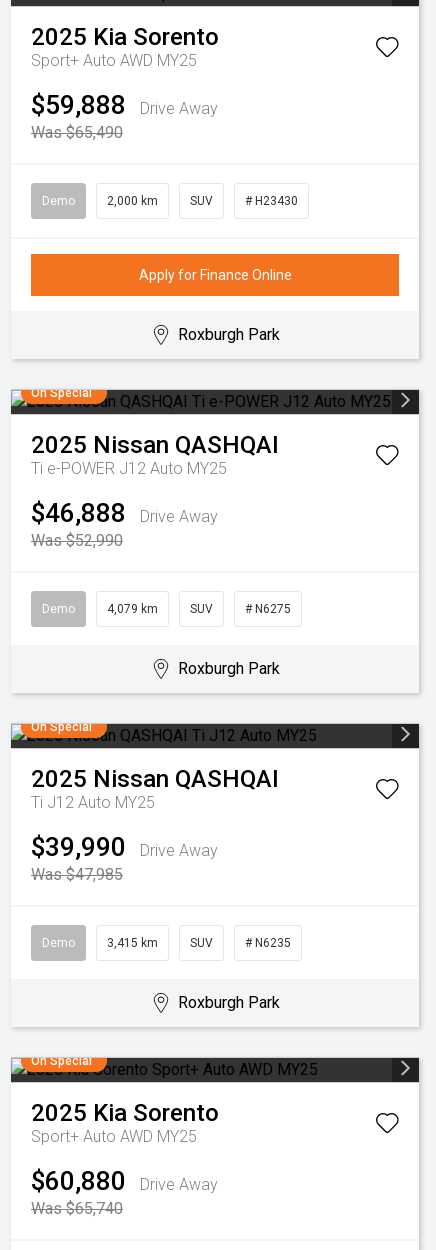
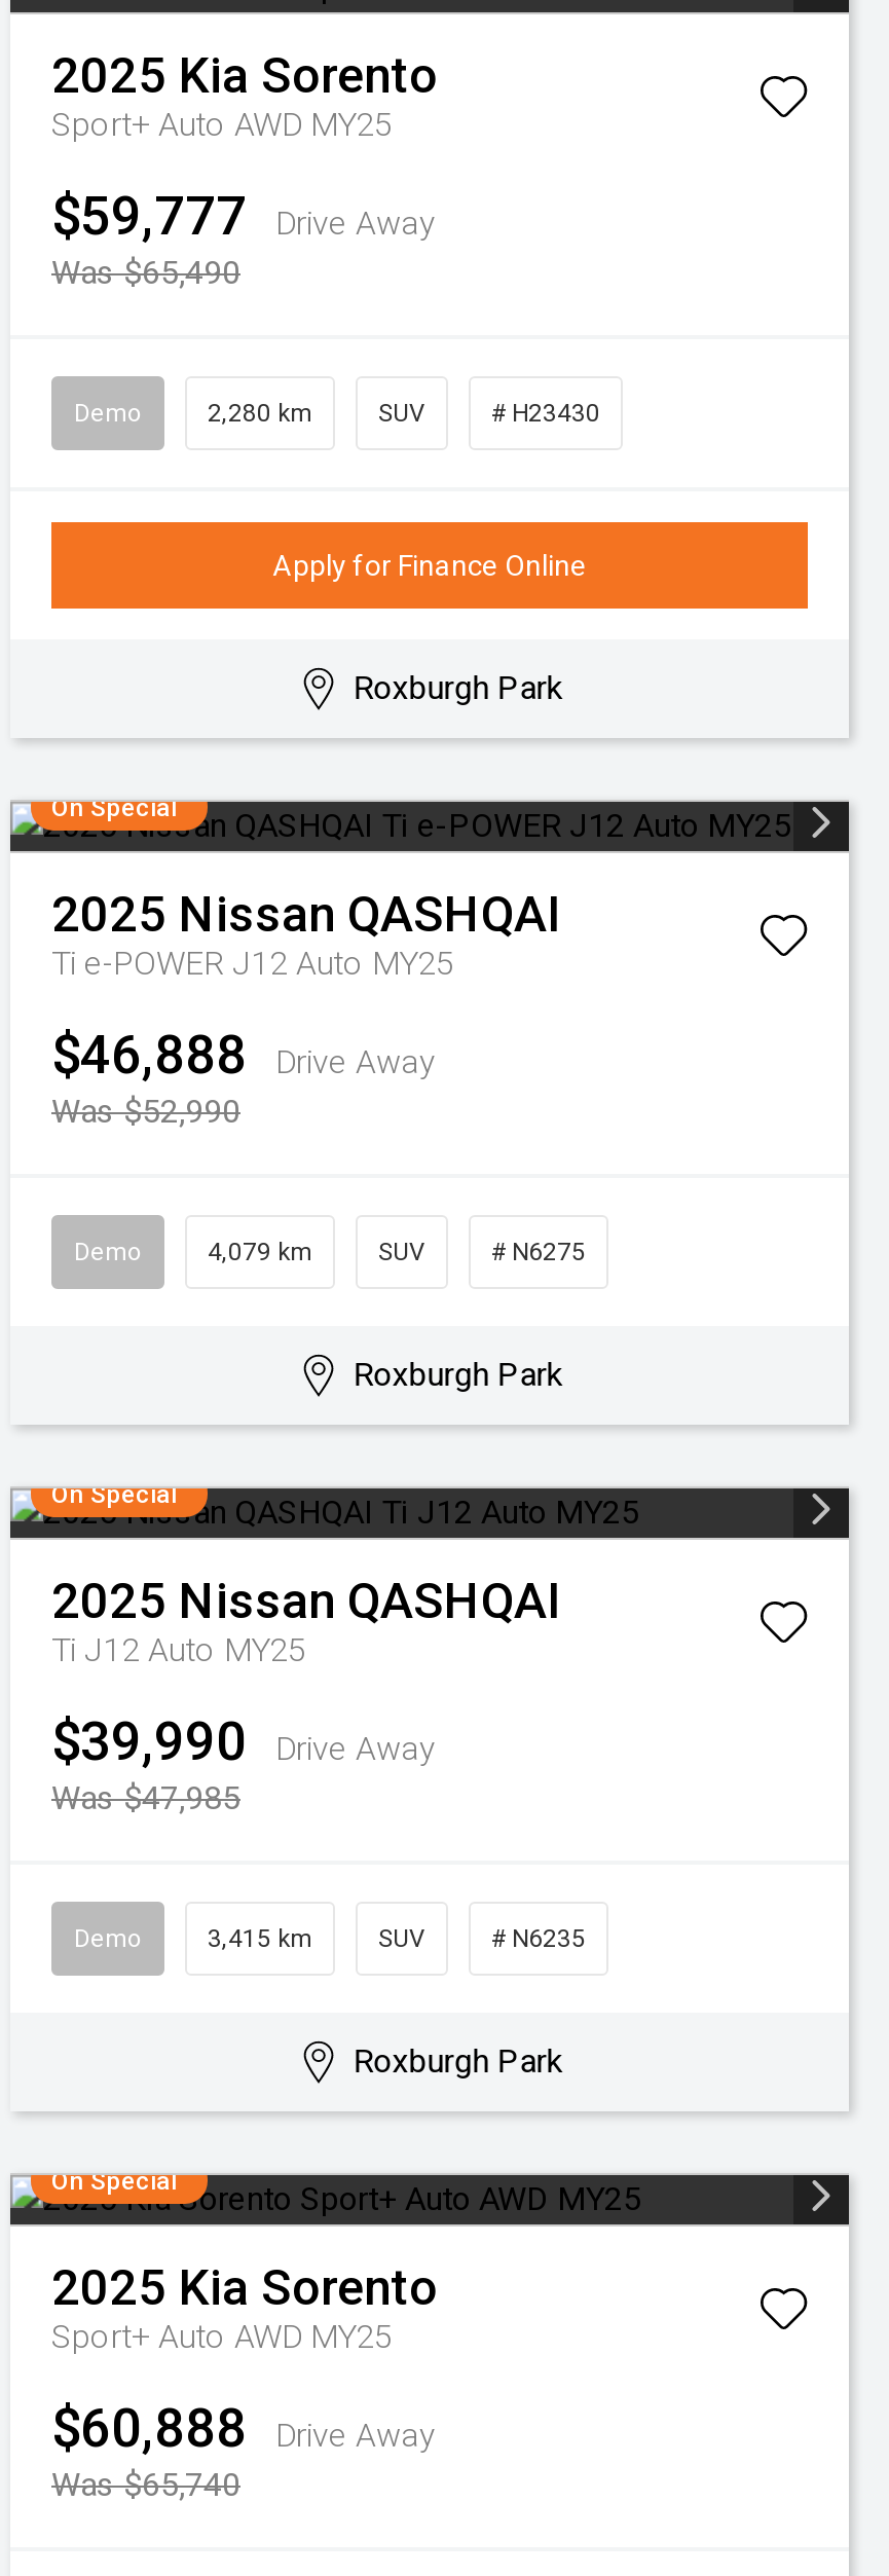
- $59,888 Drive Away
+ $59,777 Drive Away

- 2,000 km
+ 2,280 km

- $60,880 Drive Away
+ $60,888 Drive Away
